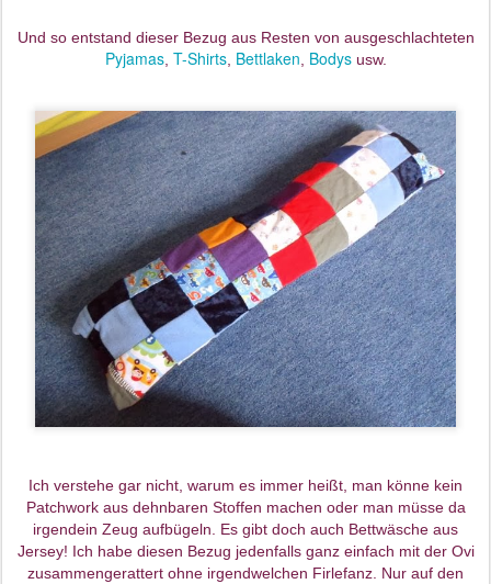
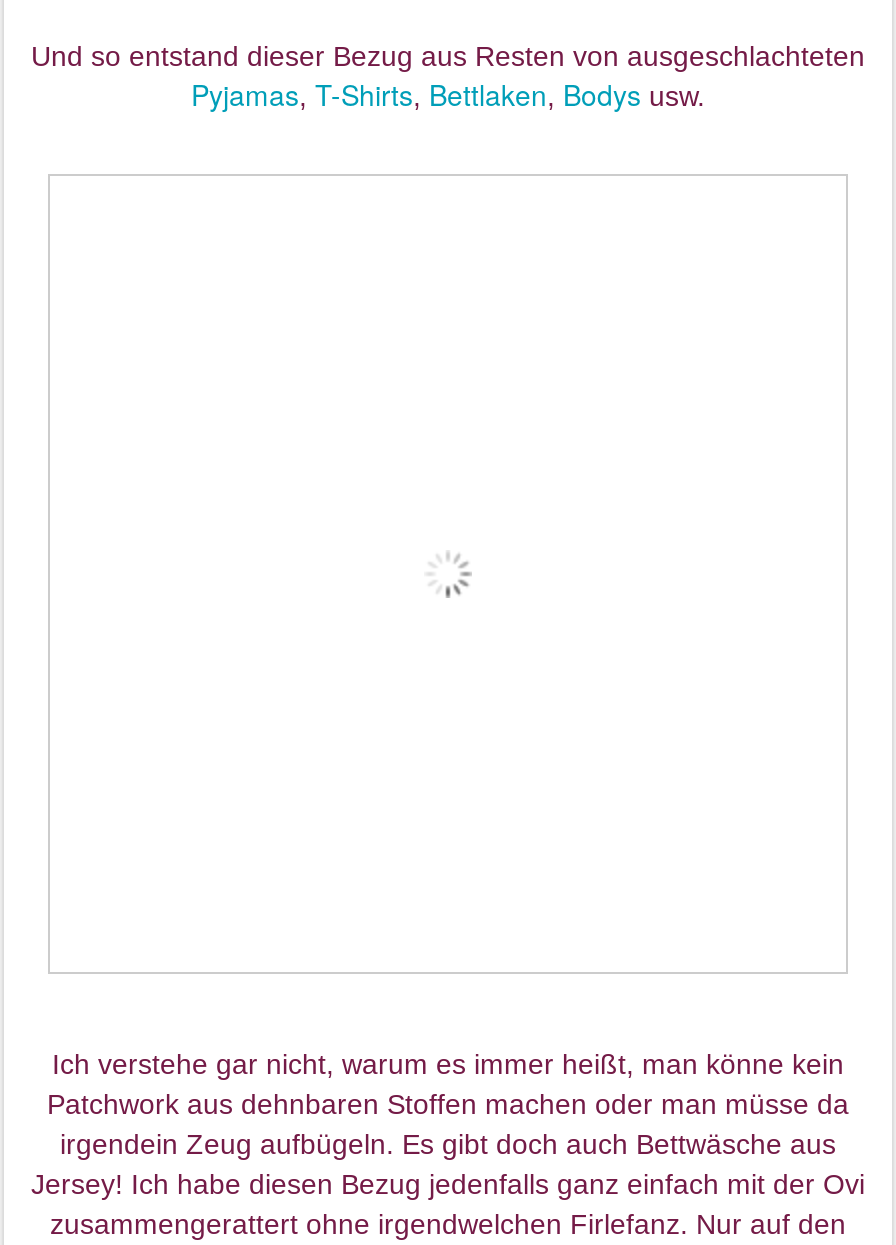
- [image]
